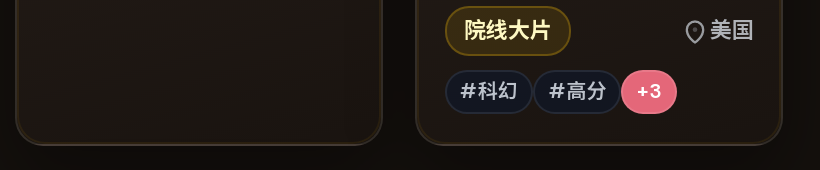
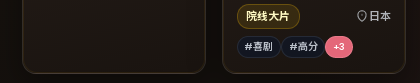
- 美国
+ 日本

- #科幻
+ #喜剧
